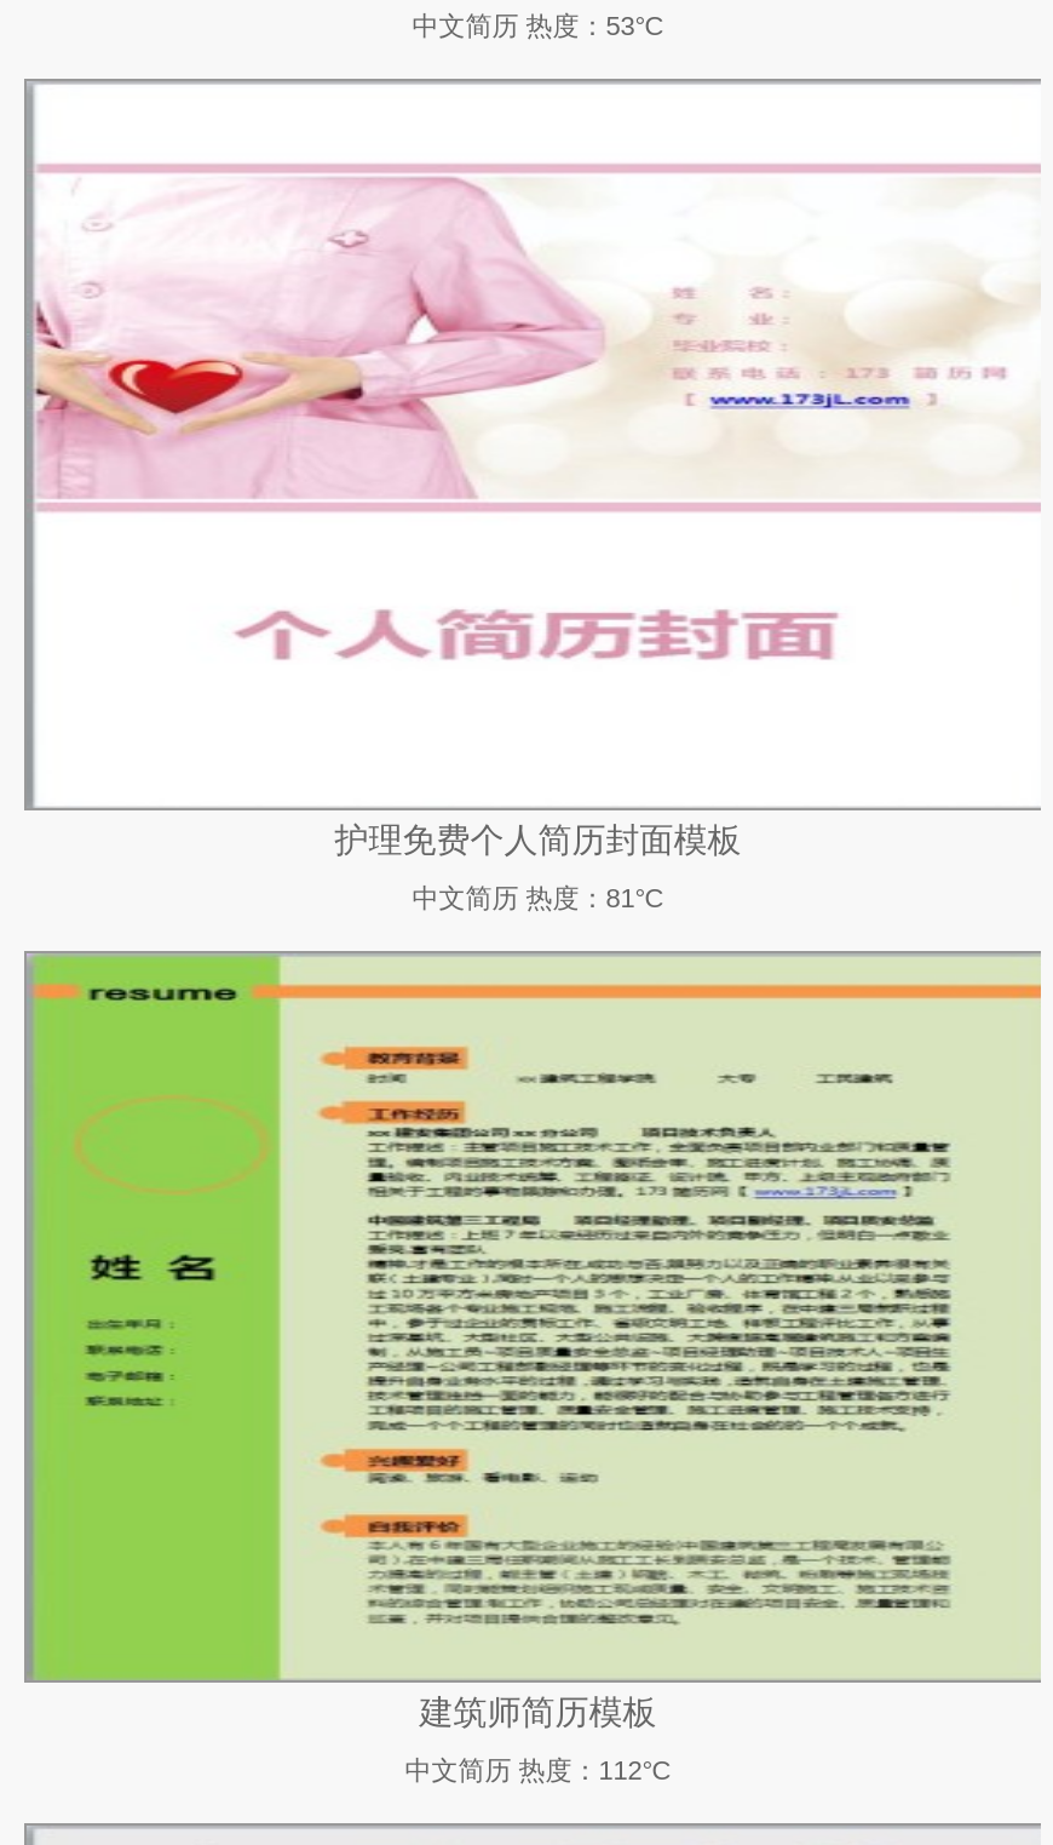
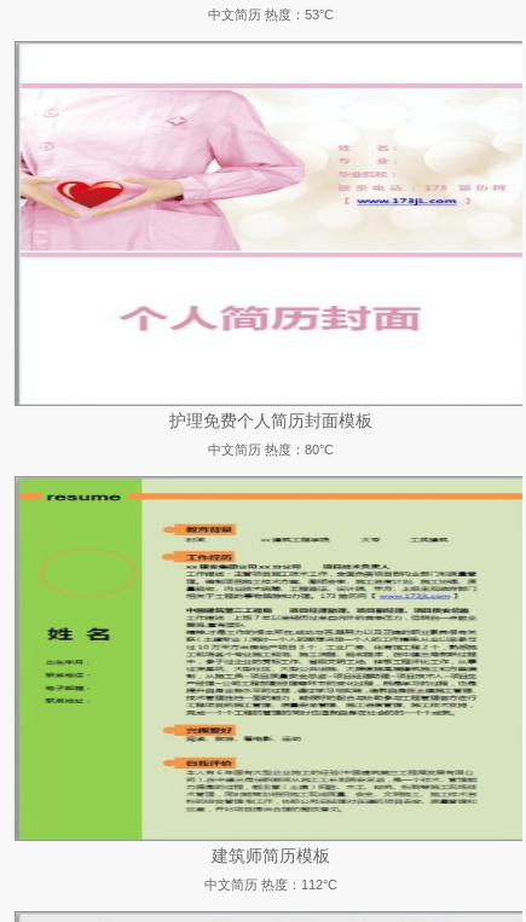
- 中文简历热度：81°C
+ 中文简历热度：80°C
